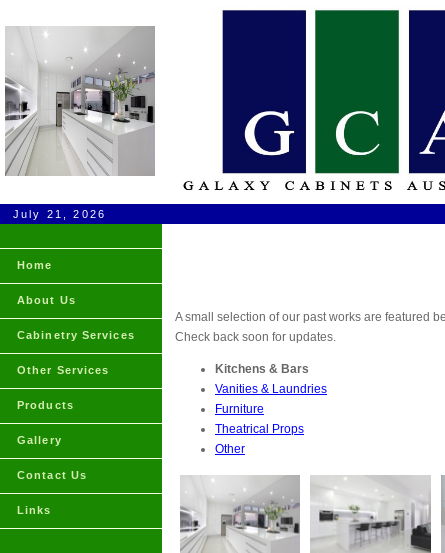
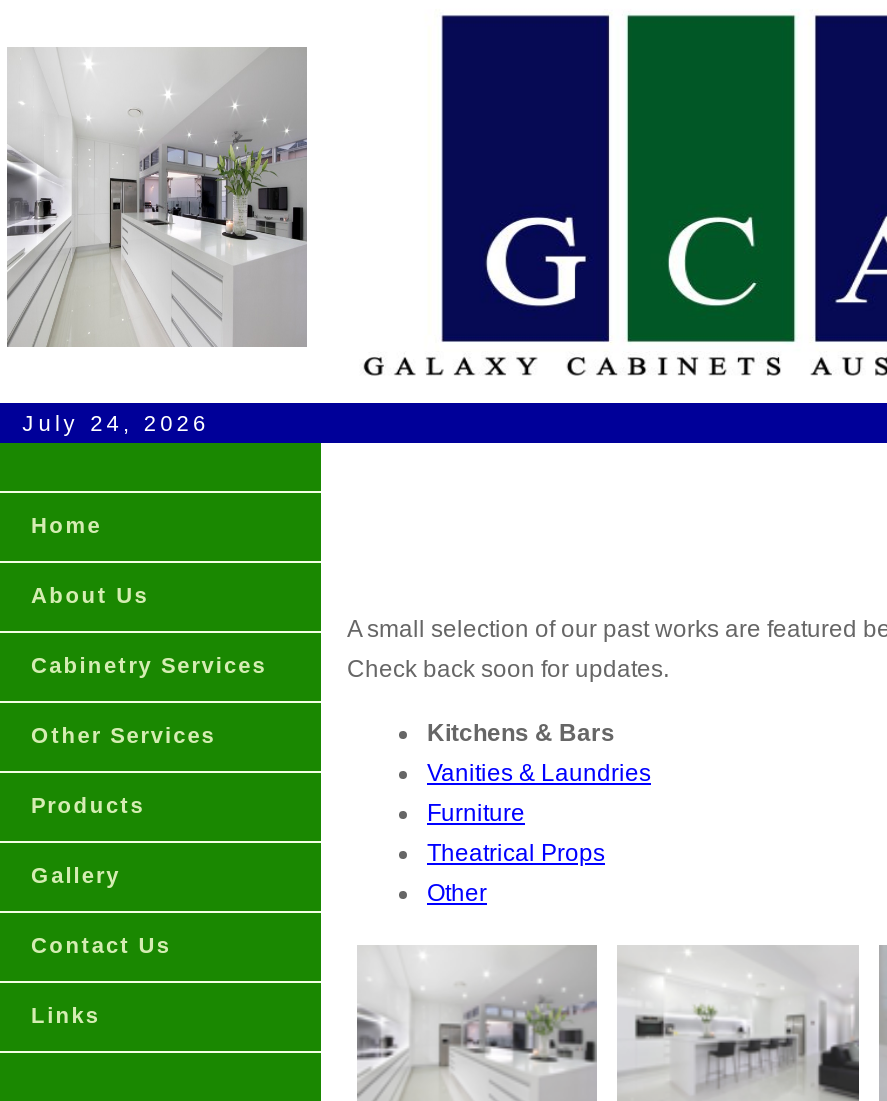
- July 21, 2026
+ July 24, 2026
